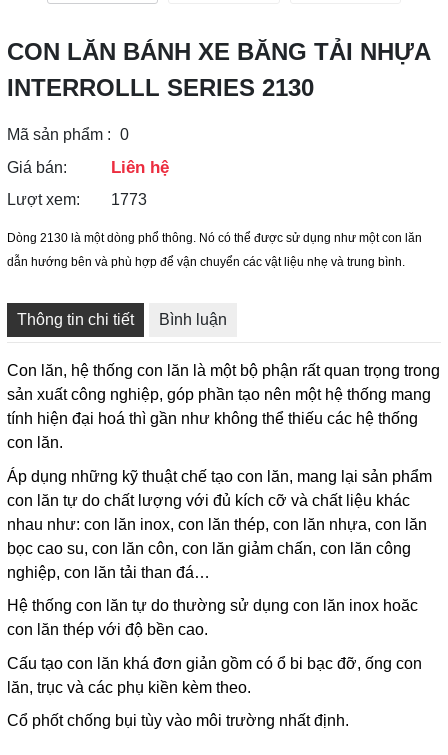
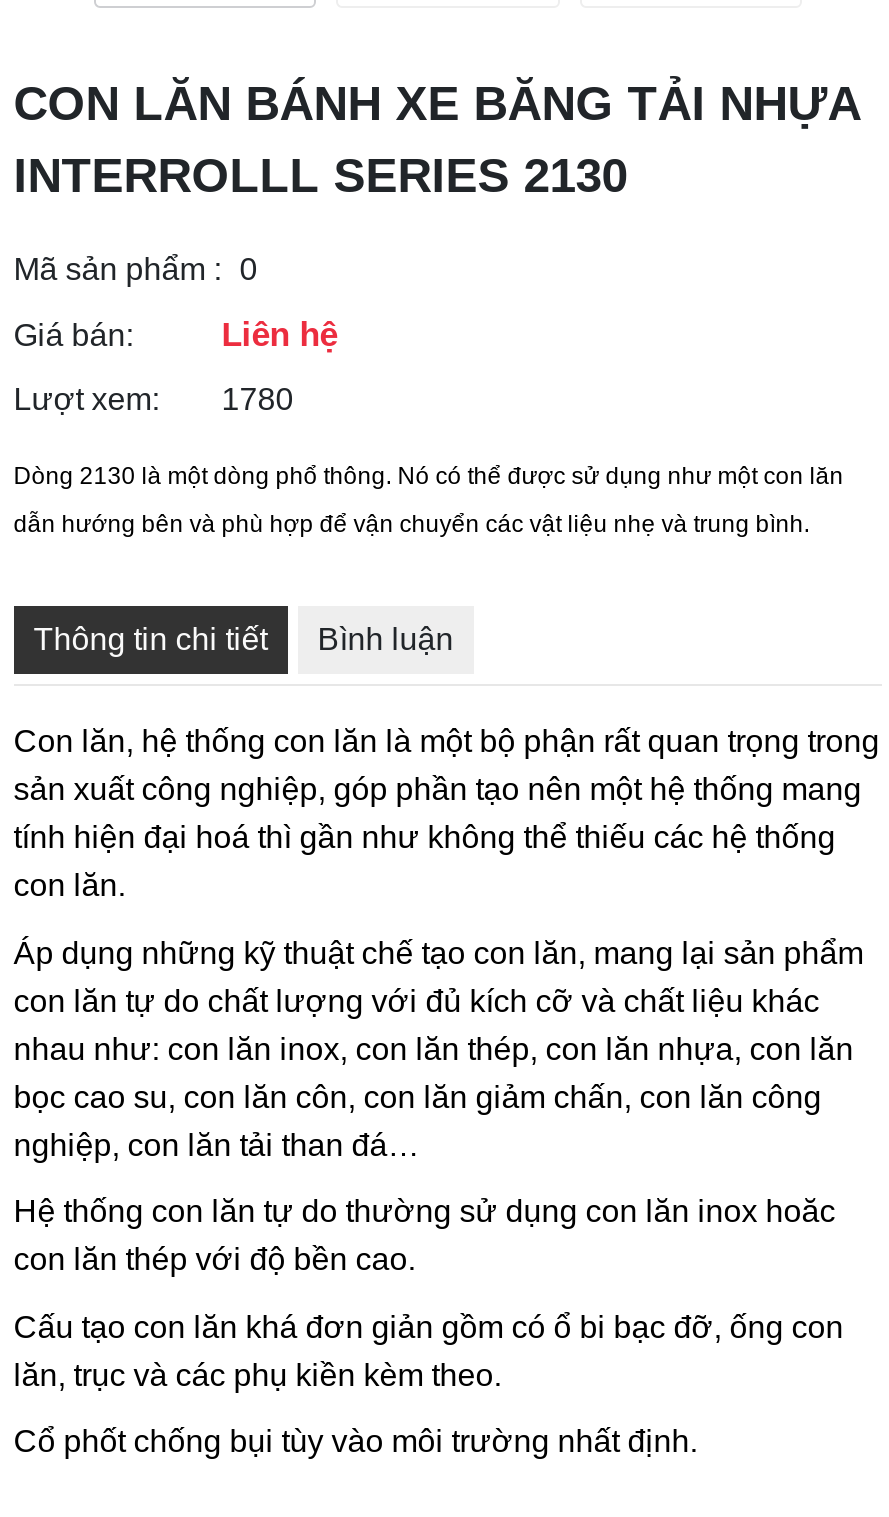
- Lượt xem: 1773
+ Lượt xem: 1780
